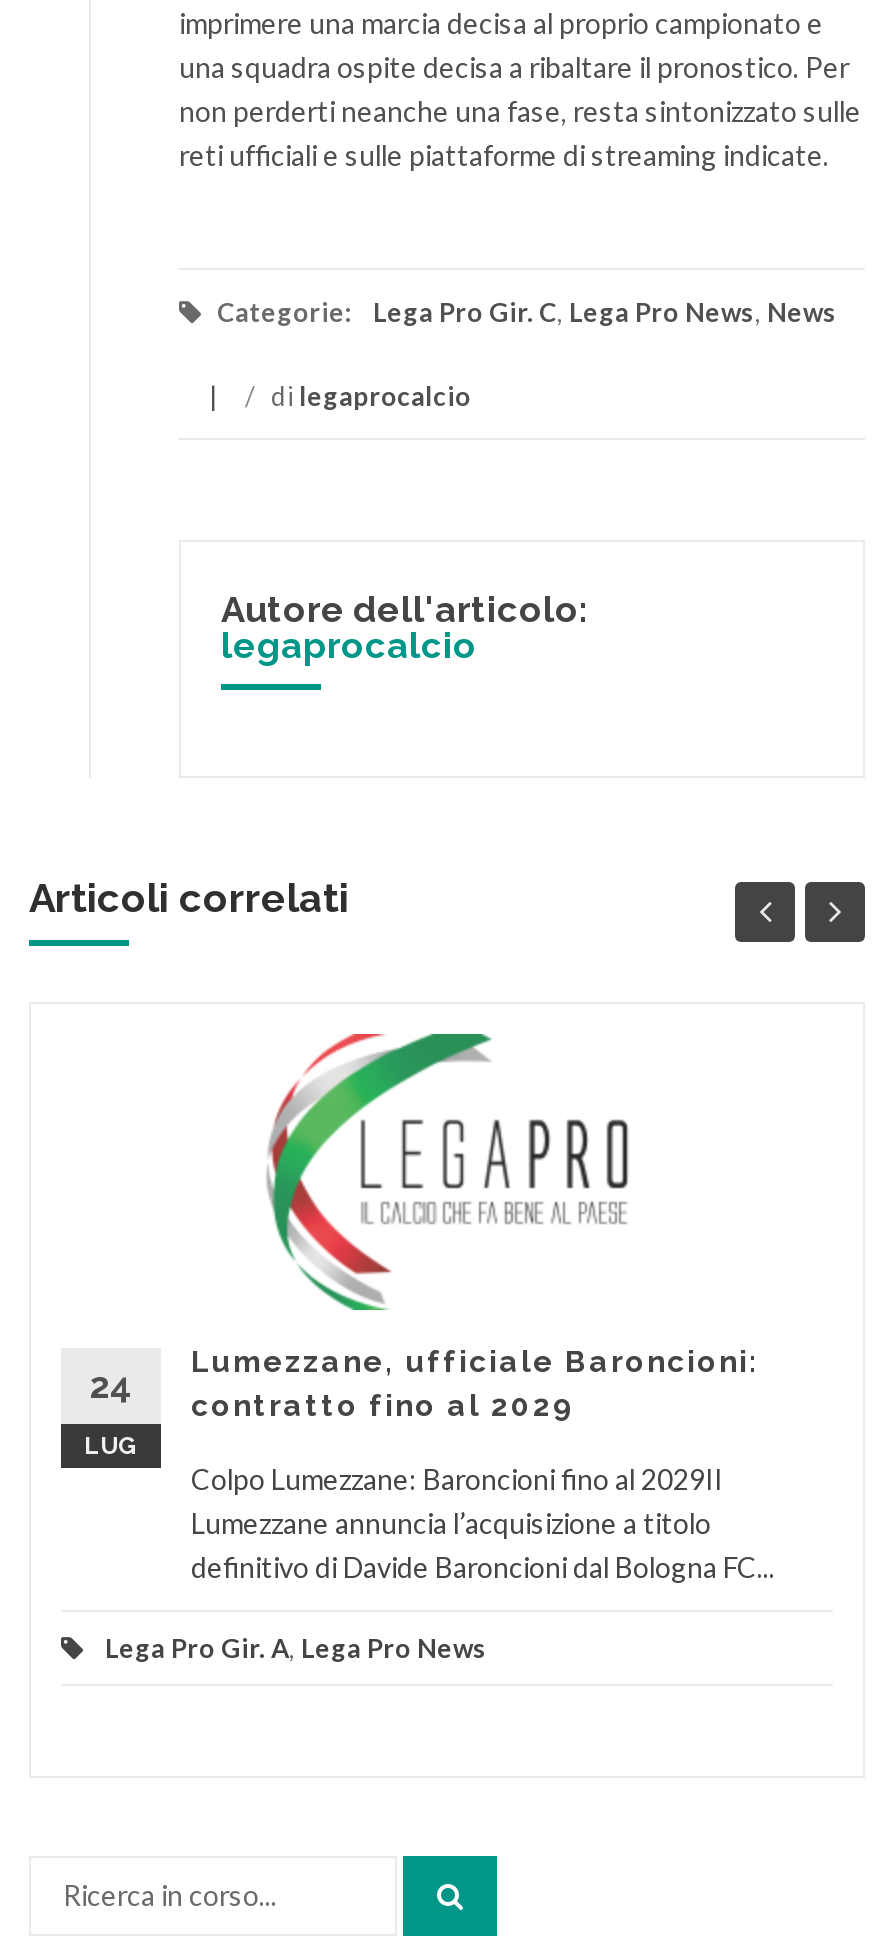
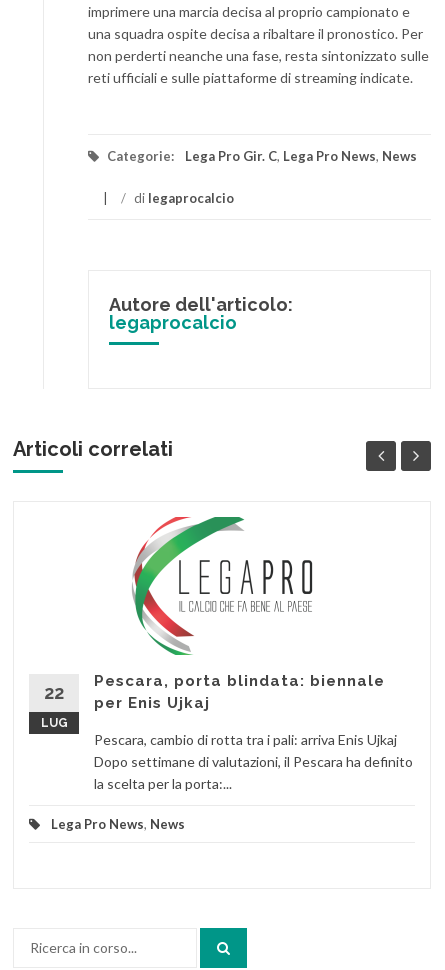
- Lumezzane, ufficiale Baroncioni:
- contratto fino al 2029
+ Pescara, porta blindata: biennale
+ per Enis Ujkaj

- 24
+ 22

- Colpo Lumezzane: Baroncioni fino al 2029Il
- Lumezzane annuncia l’acquisizione a titolo
- definitivo di Davide Baroncioni dal Bologna FC...
+ Pescara, cambio di rotta tra i pali: arriva Enis Ujkaj
+ Dopo settimane di valutazioni, il Pescara ha definito
+ la scelta per la porta:...

- Lega Pro Gir. A, Lega Pro News
+ Lega Pro News, News
